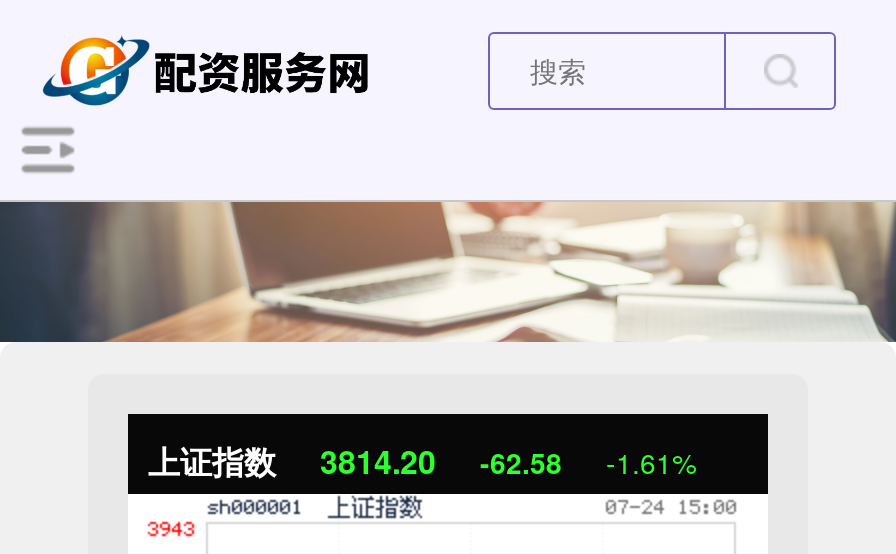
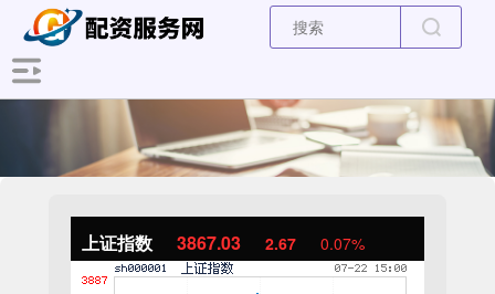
- 3814.20
+ 3867.03

- -62.58
+ 2.67

- -1.61%
+ 0.07%
